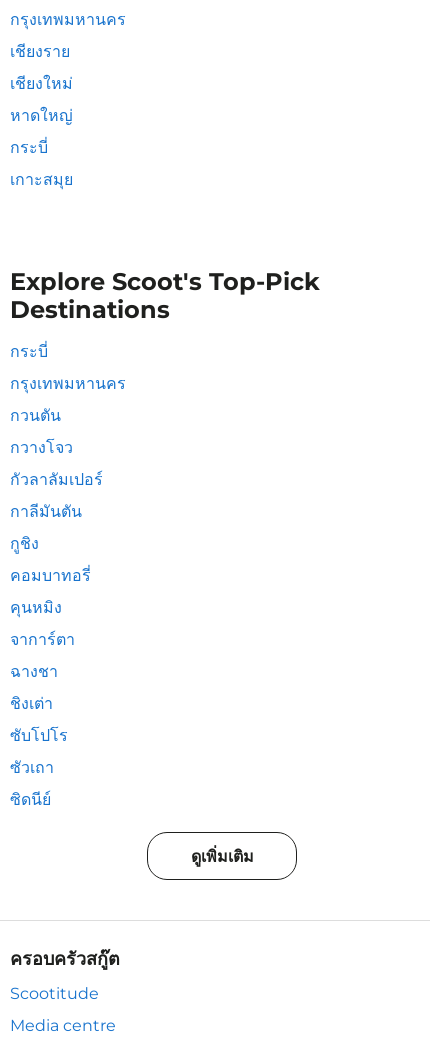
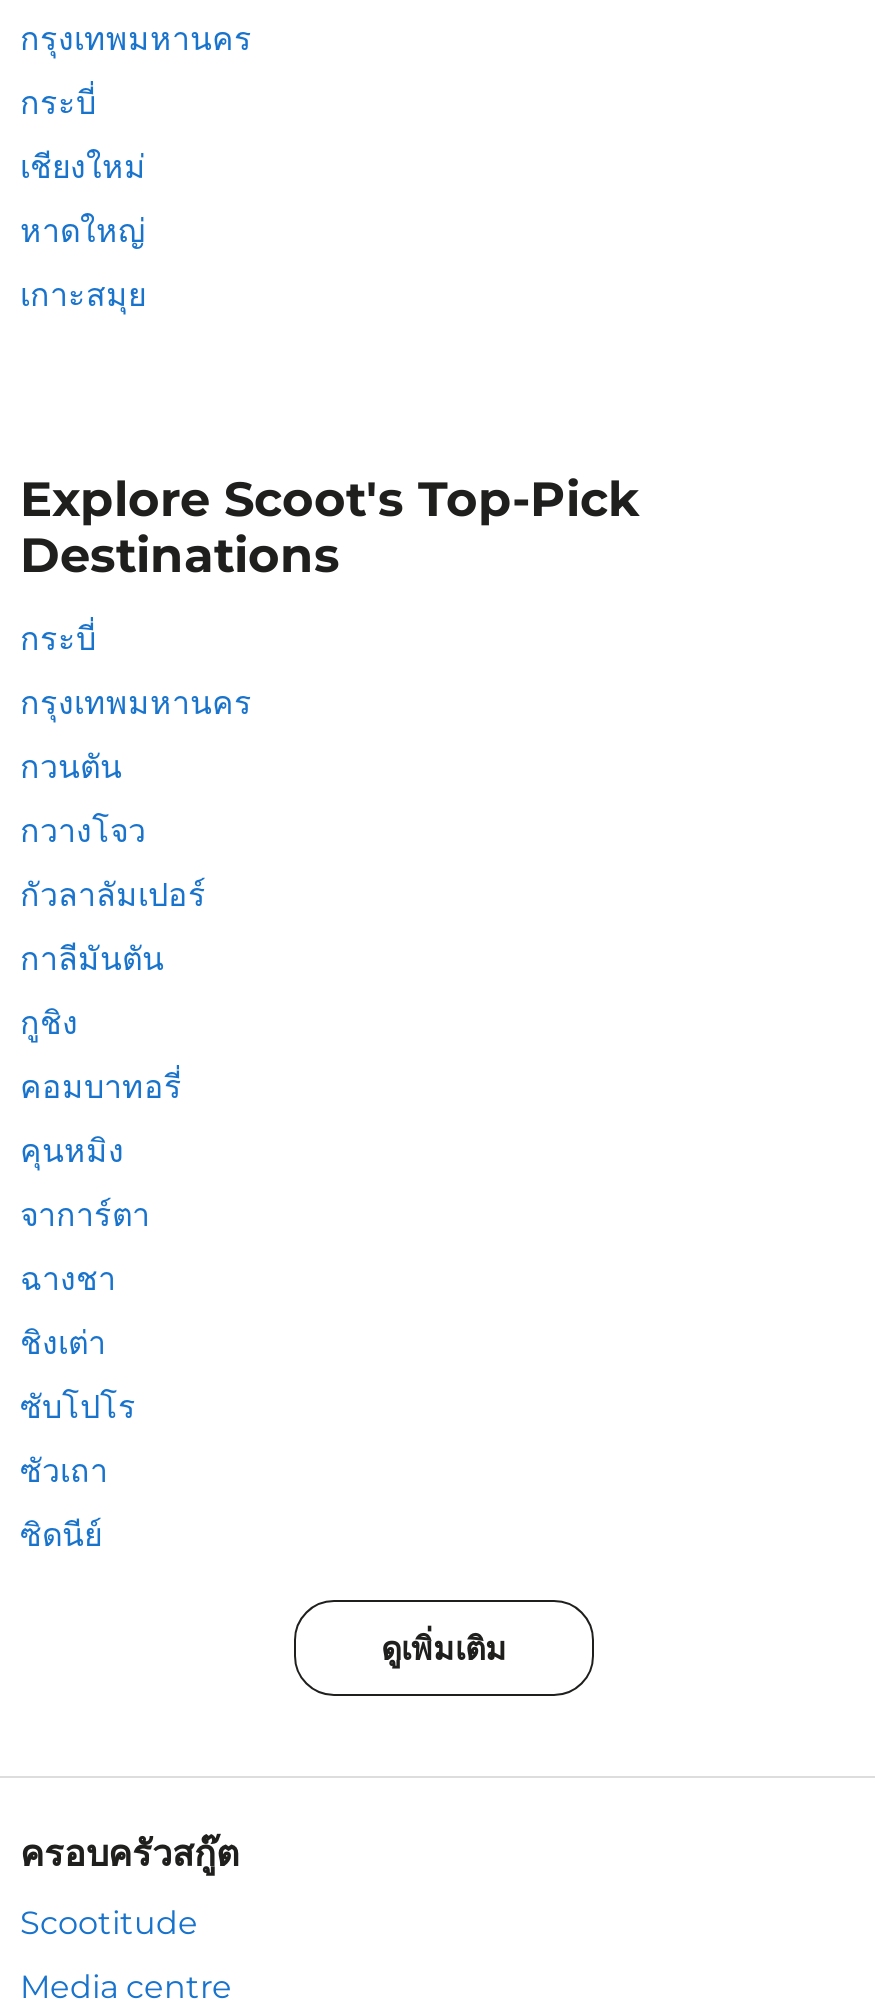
- เชียงราย
+ กระบี่

- กระบี่
